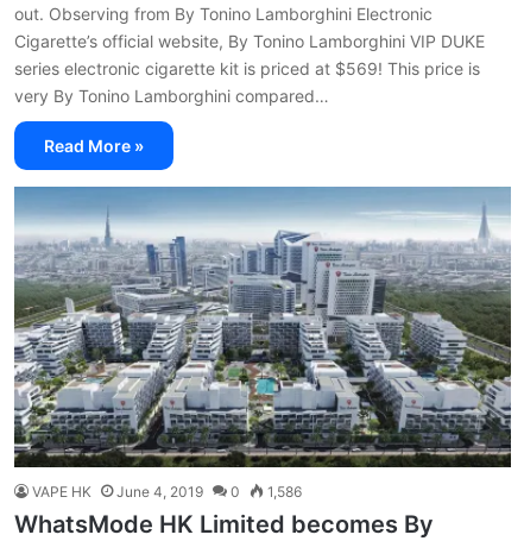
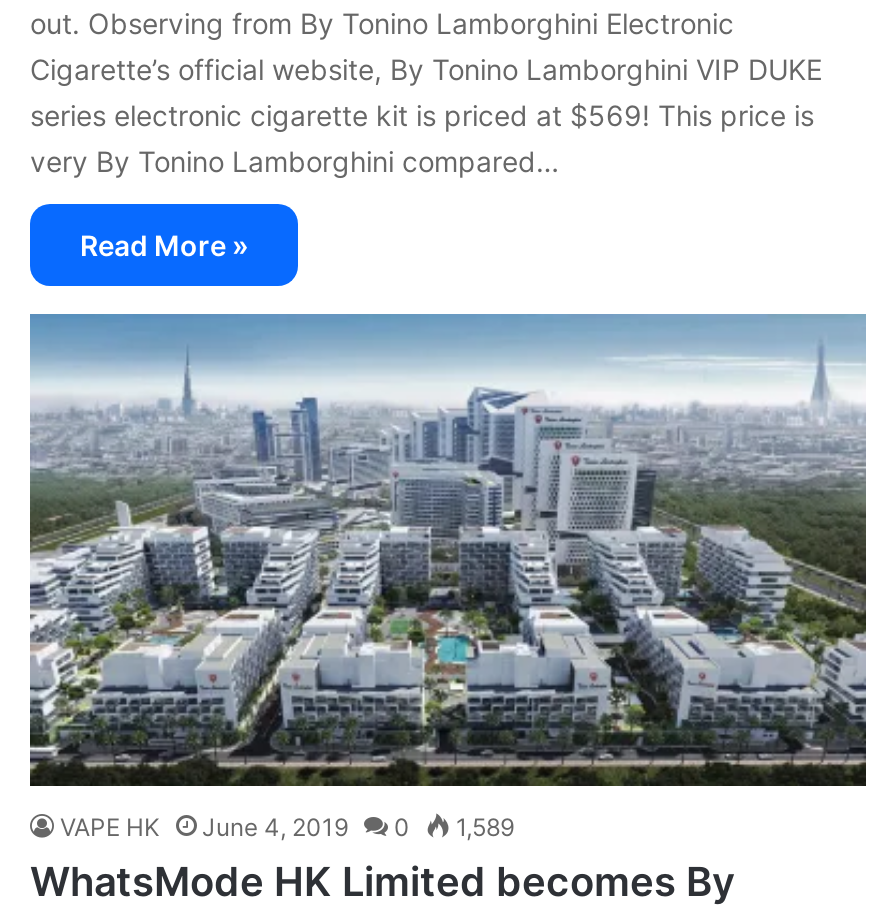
- VAPE HK June 4, 2019 0 1,586
+ VAPE HK June 4, 2019 0 1,589
